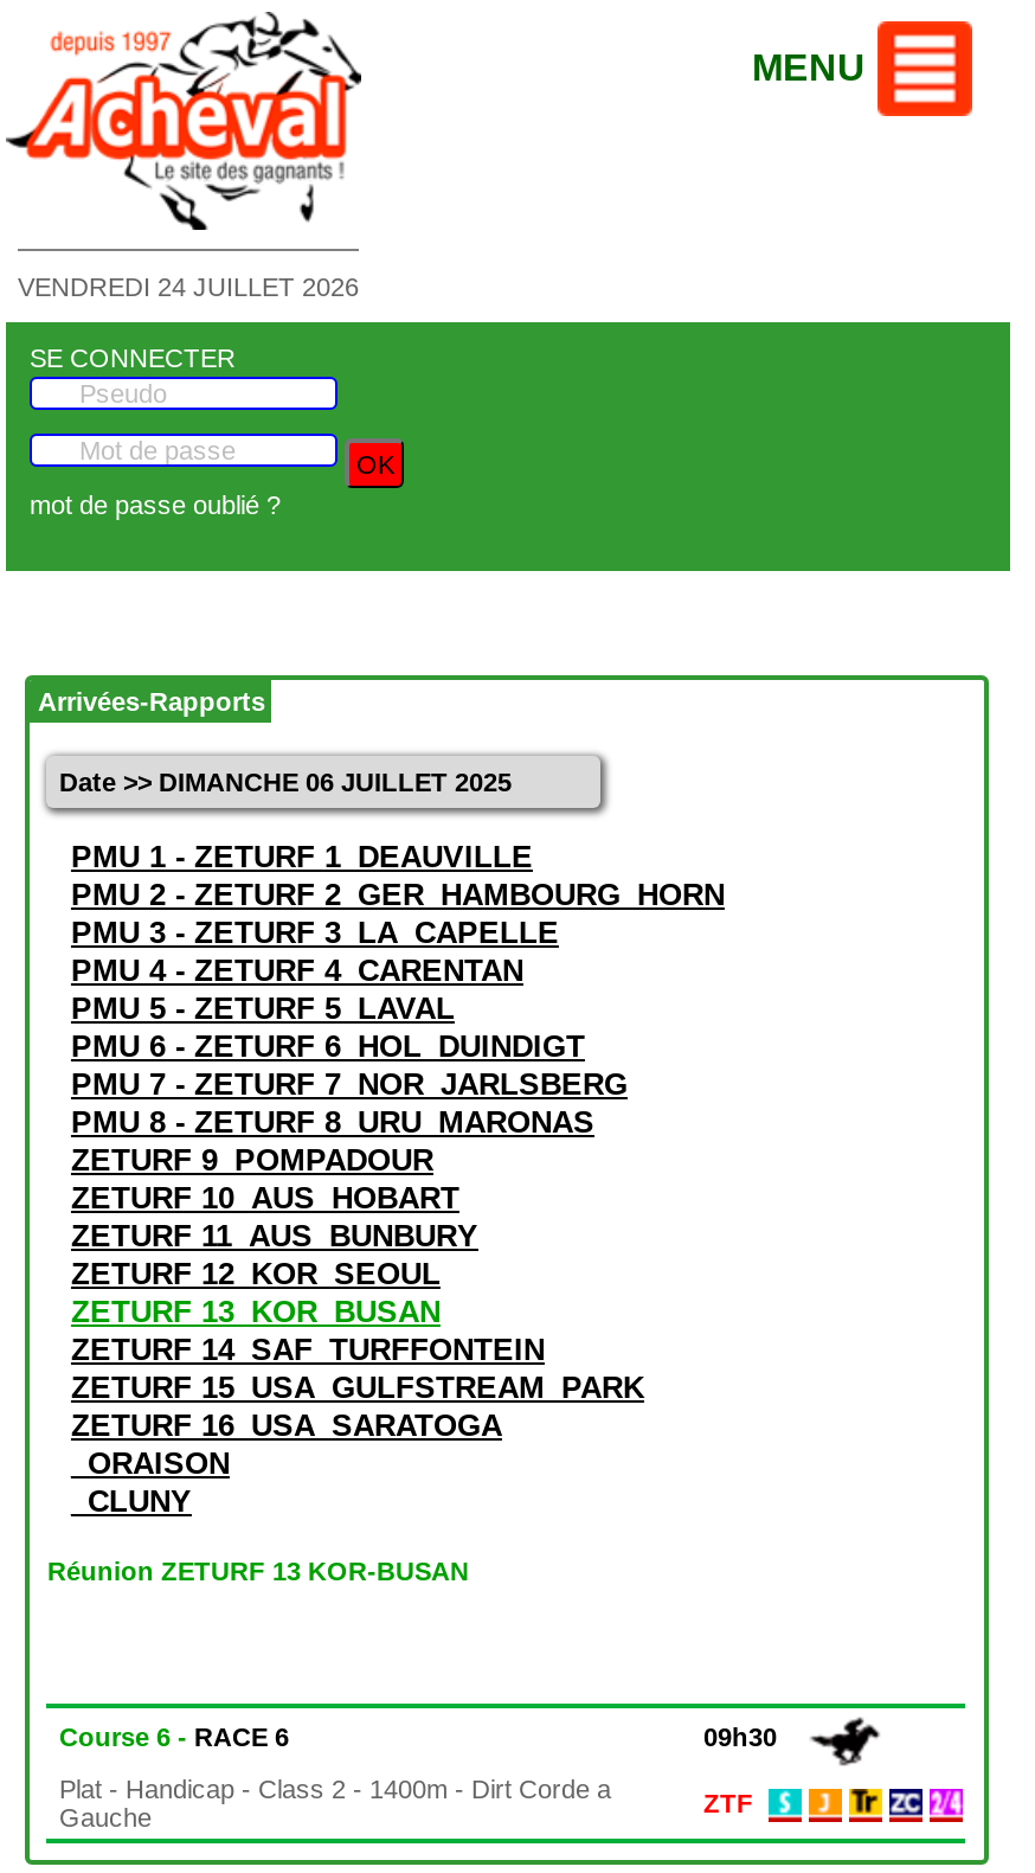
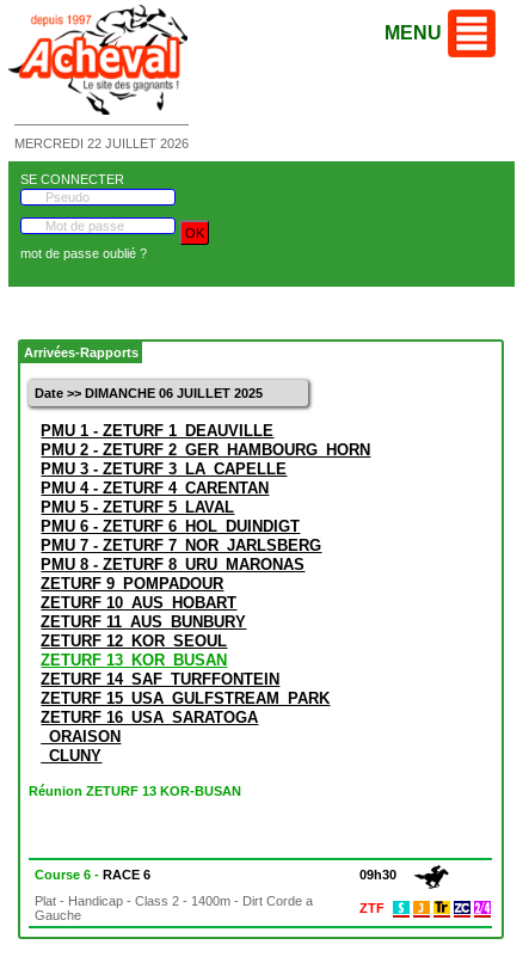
- VENDREDI 24 JUILLET 2026
+ MERCREDI 22 JUILLET 2026
